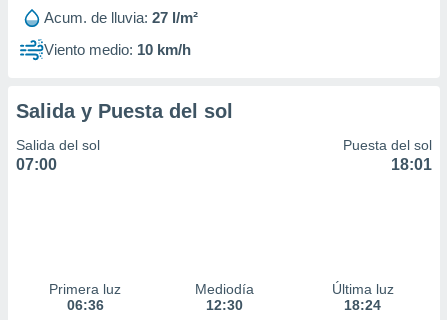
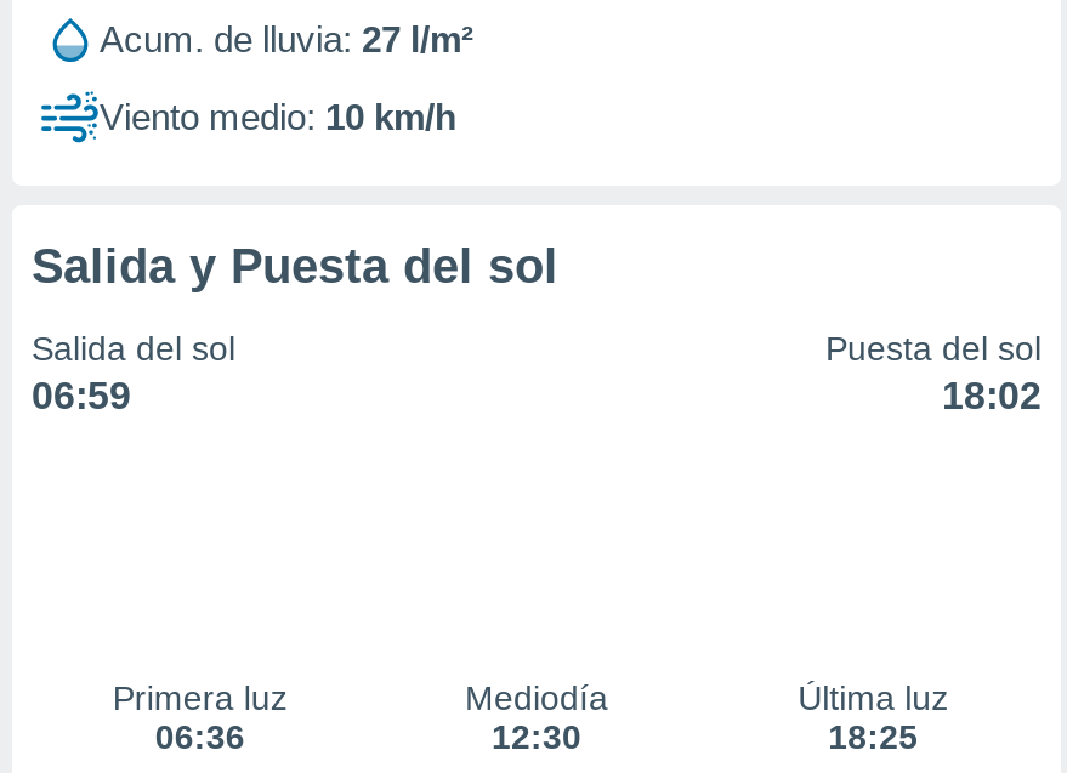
- 07:00
+ 06:59

- 18:01
+ 18:02

- 18:24
+ 18:25
